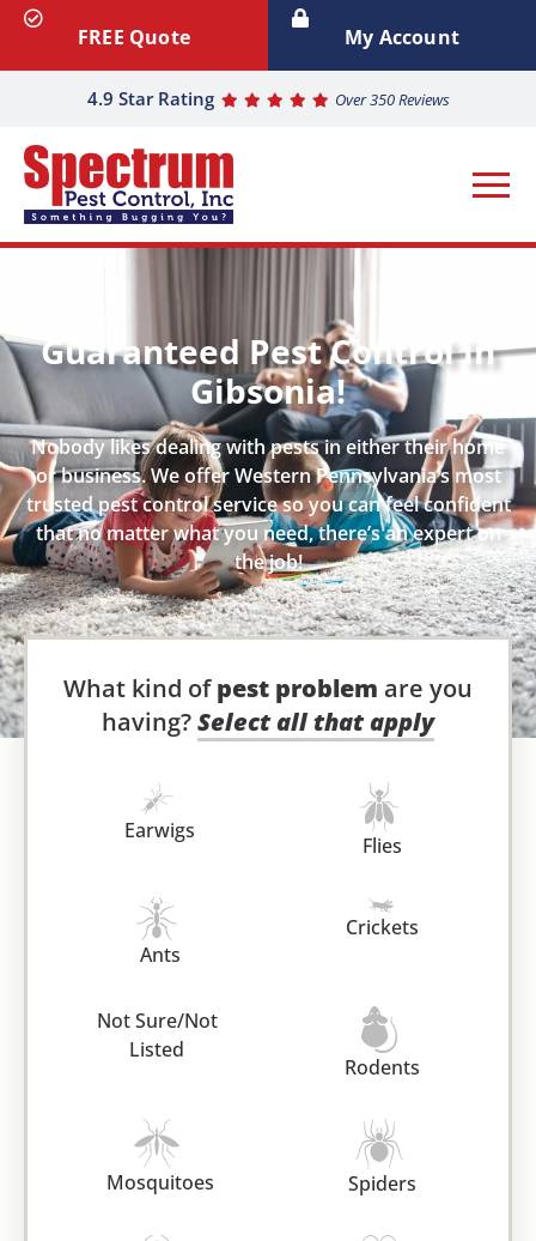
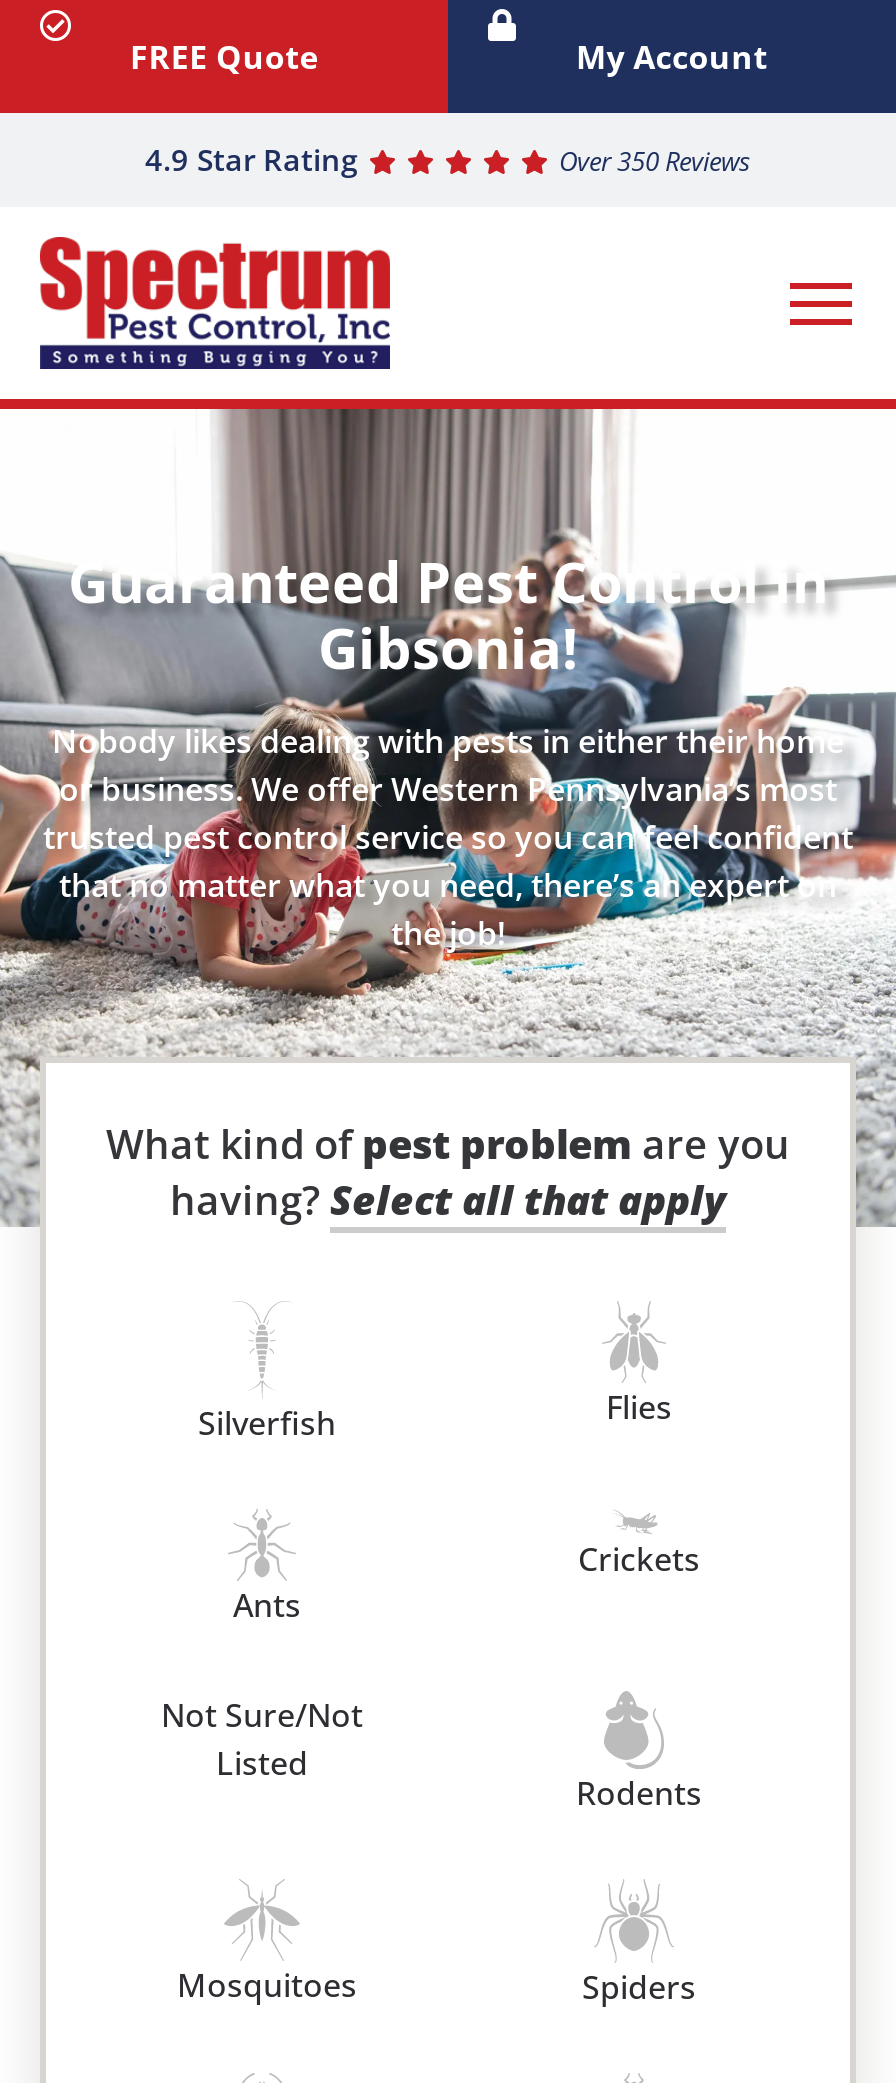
- Earwigs
+ Silverfish
